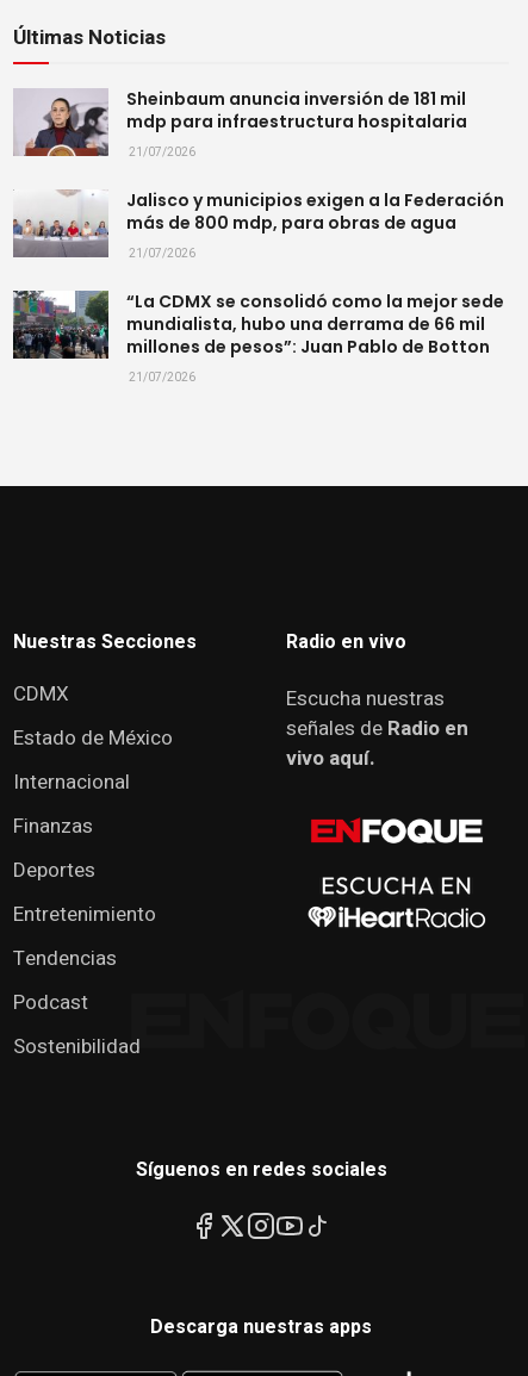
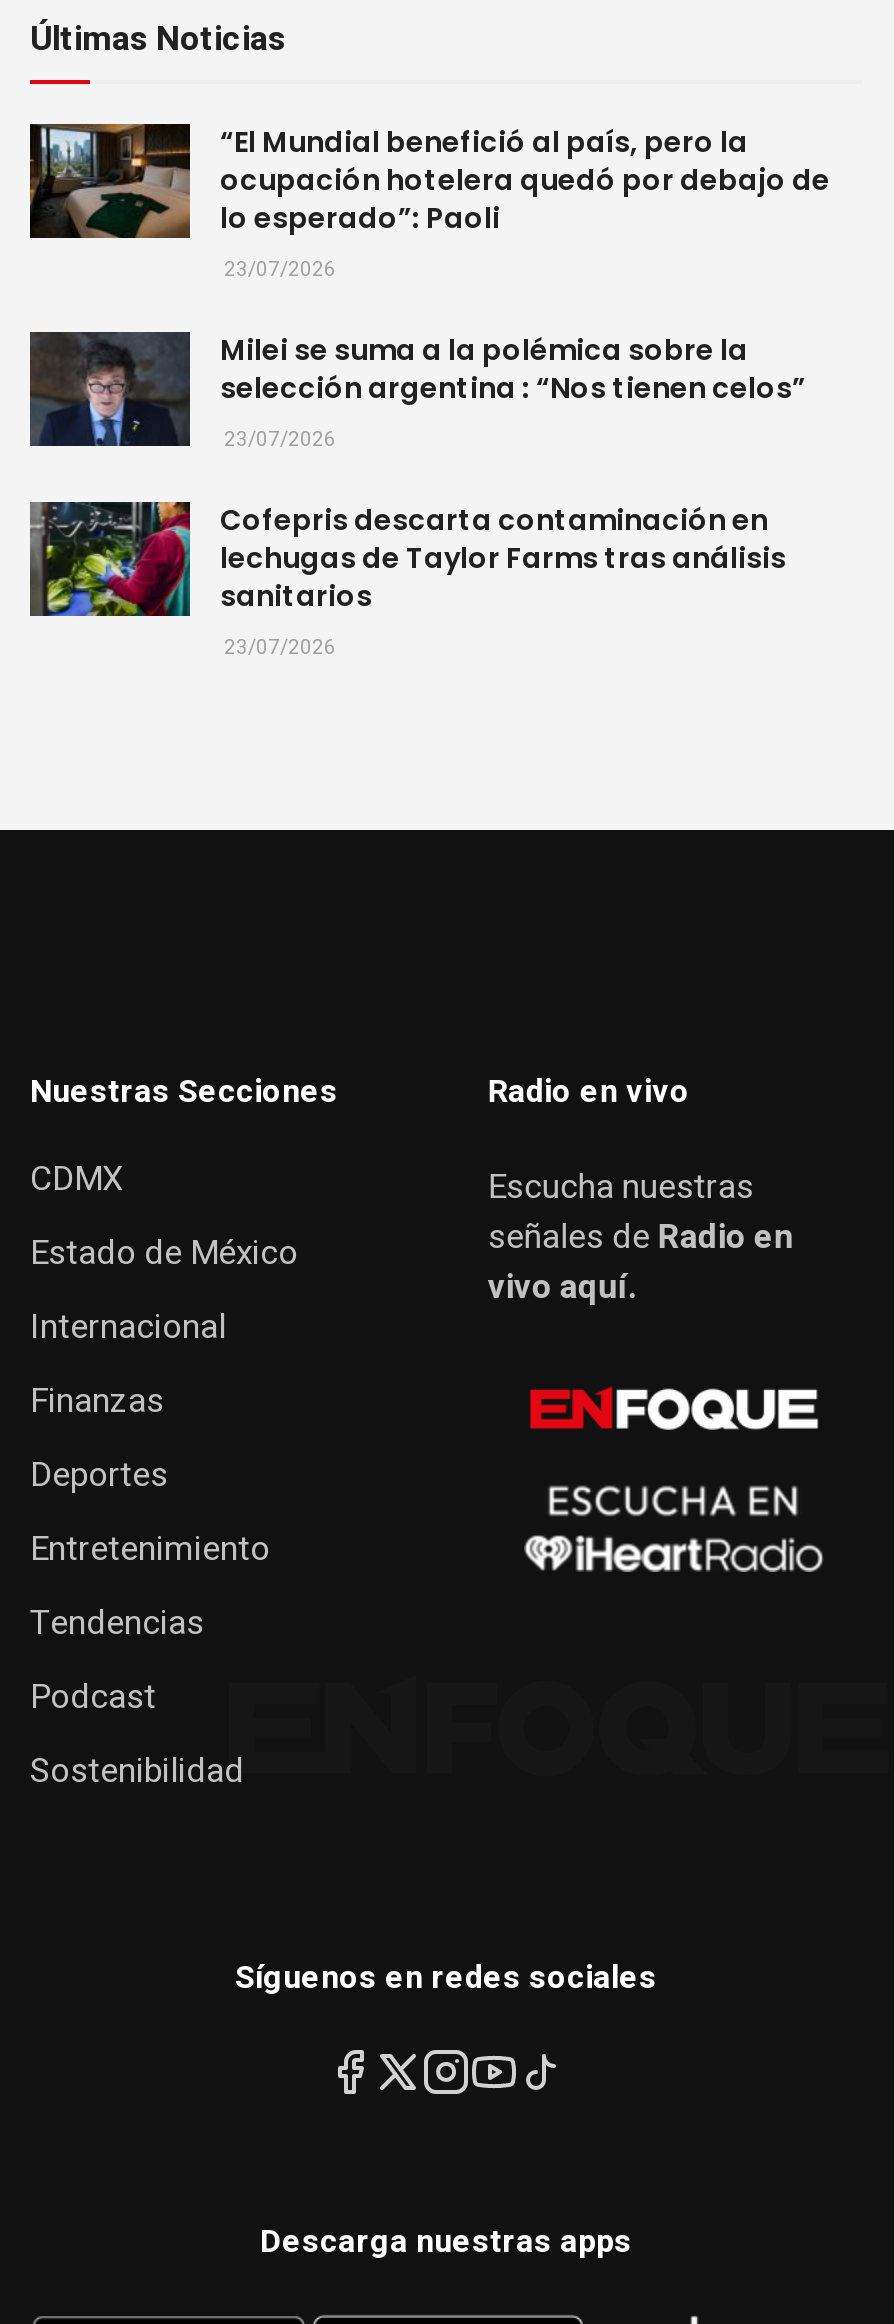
- [image]
- Sheinbaum anuncia inversión de 181 mil
- mdp para infraestructura hospitalaria
- 21/07/2026
+ [image]
+ “El Mundial benefició al país, pero la
+ ocupación hotelera quedó por debajo de
+ lo esperado”: Paoli
+ 23/07/2026

- [image]
- Jalisco y municipios exigen a la Federación
- más de 800 mdp, para obras de agua
- 21/07/2026
+ [image]
+ Milei se suma a la polémica sobre la
+ selección argentina : “Nos tienen celos”
+ 23/07/2026

- [image]
- “La CDMX se consolidó como la mejor sede
- mundialista, hubo una derrama de 66 mil
- millones de pesos”: Juan Pablo de Botton
- 21/07/2026
+ [image]
+ Cofepris descarta contaminación en
+ lechugas de Taylor Farms tras análisis
+ sanitarios
+ 23/07/2026
